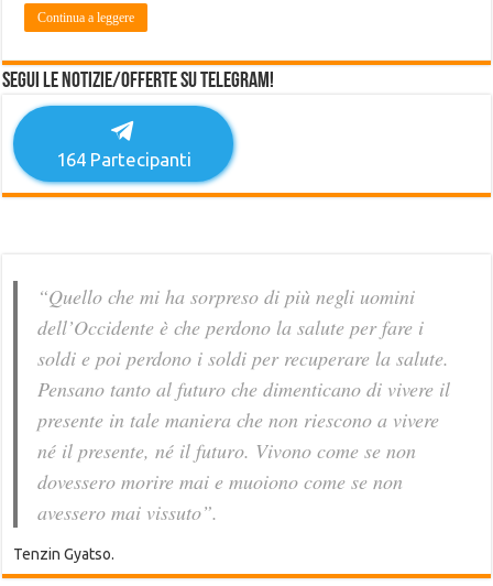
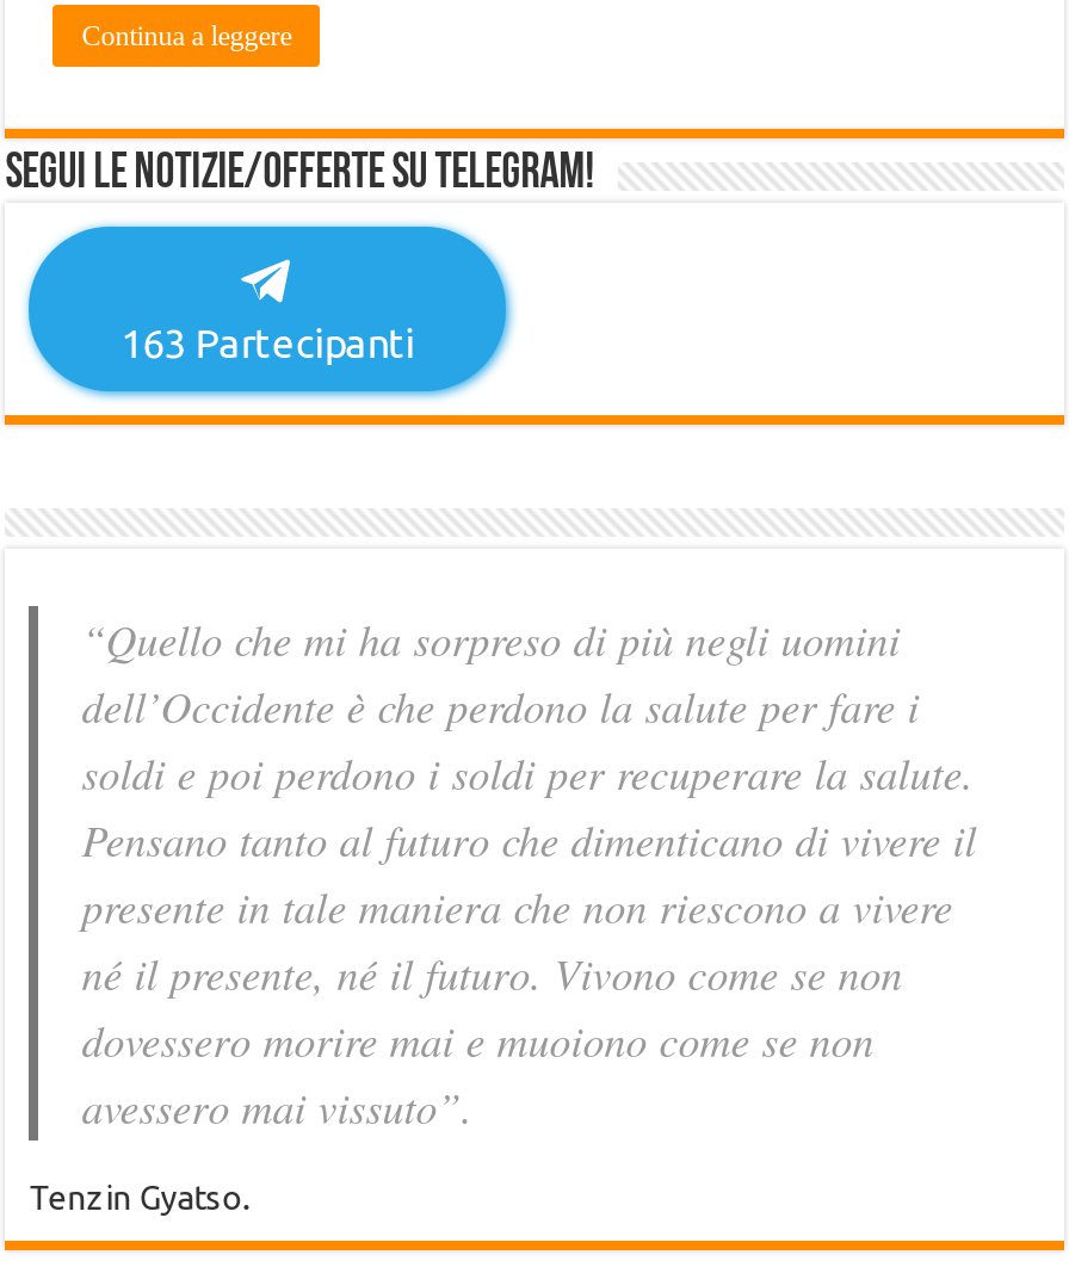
- 164 Partecipanti
+ 163 Partecipanti
